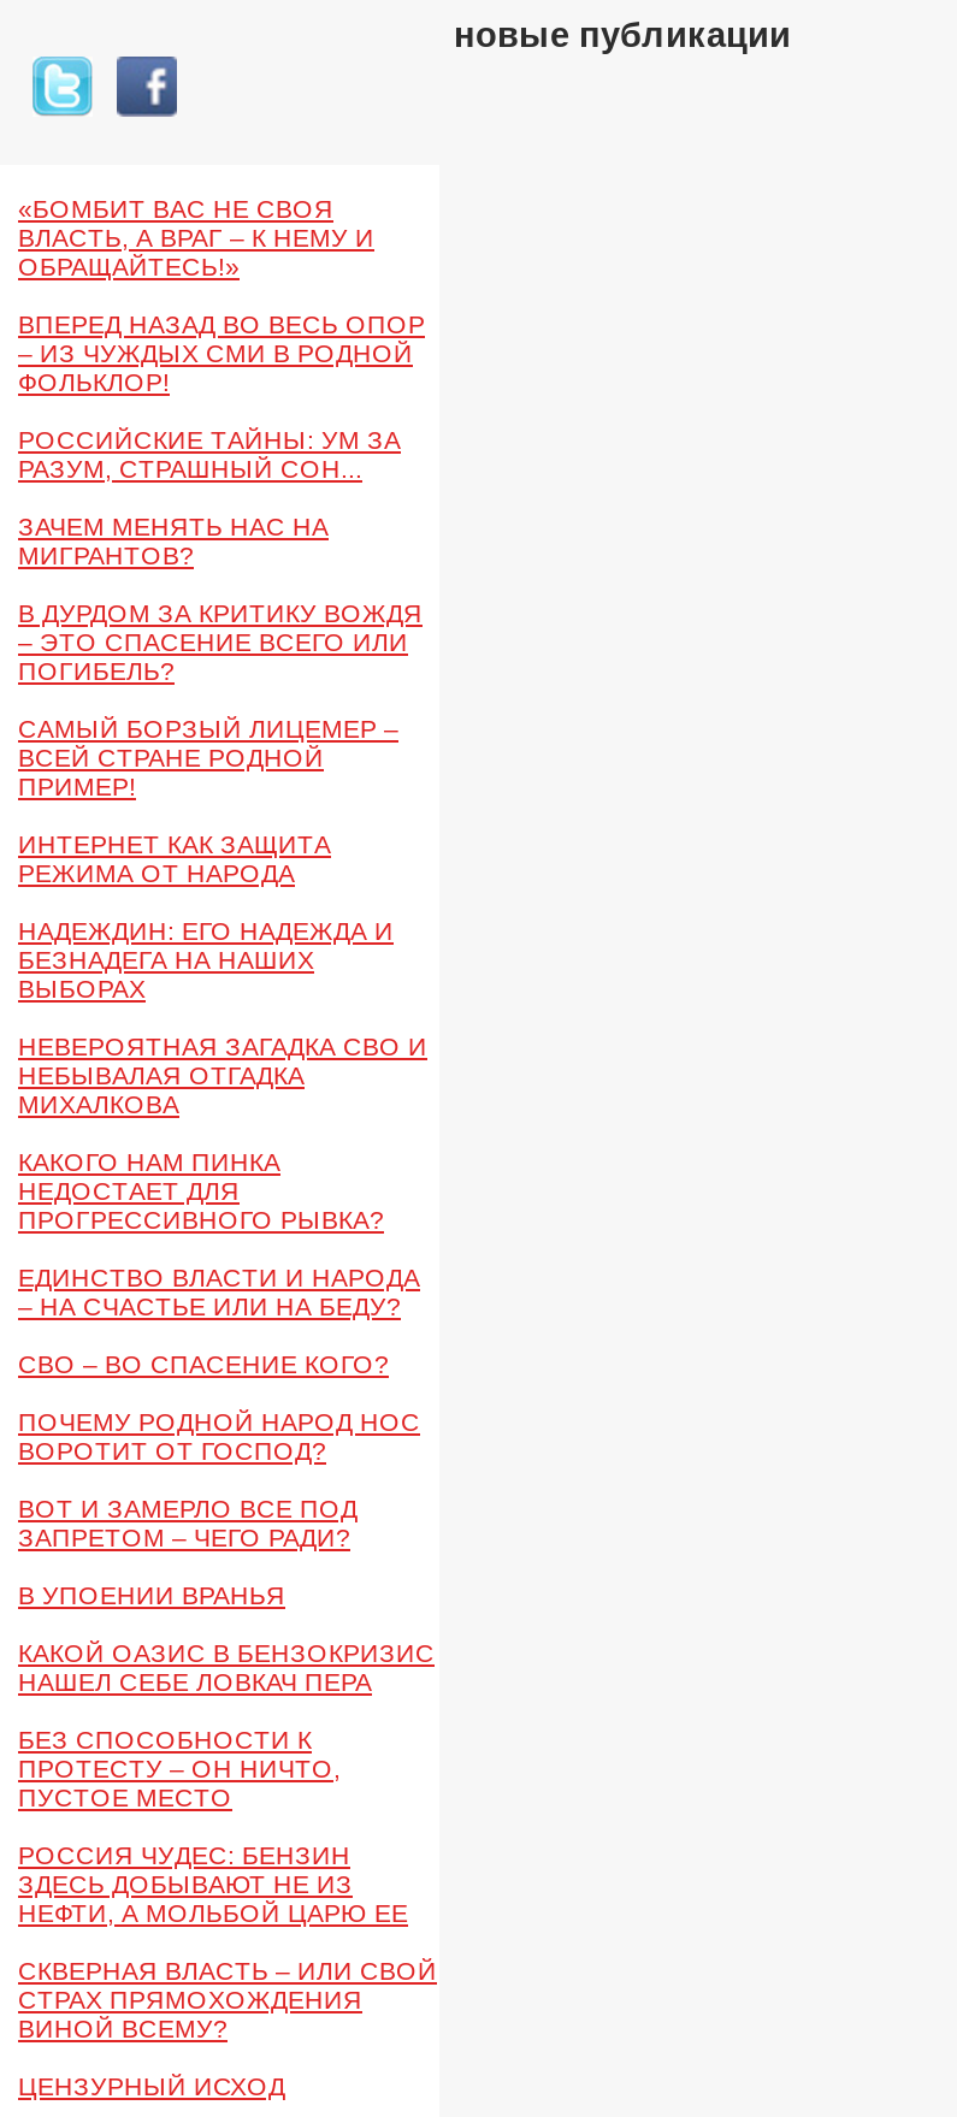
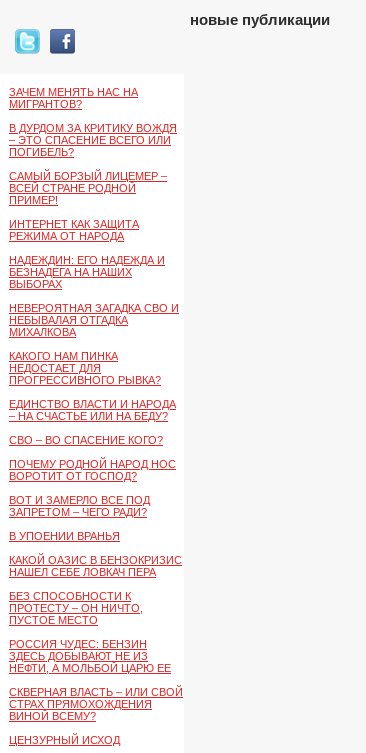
- «БОМБИТ ВАС НЕ СВОЯ
- ВЛАСТЬ, А ВРАГ – К НЕМУ И
- ОБРАЩАЙТЕСЬ!»
- ВПЕРЕД НАЗАД ВО ВЕСЬ ОПОР
- – ИЗ ЧУЖДЫХ СМИ В РОДНОЙ
- ФОЛЬКЛОР!
- РОССИЙСКИЕ ТАЙНЫ: УМ ЗА
- РАЗУМ, СТРАШНЫЙ СОН...
